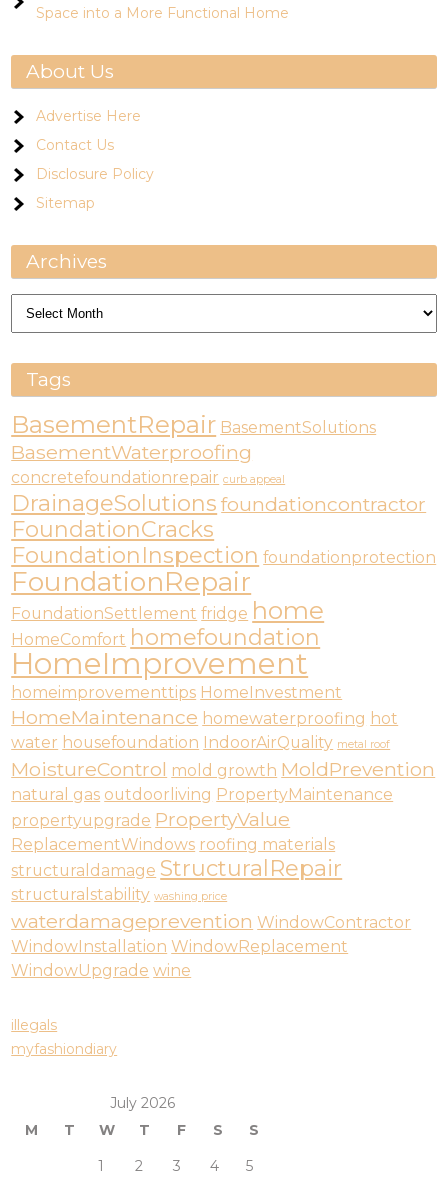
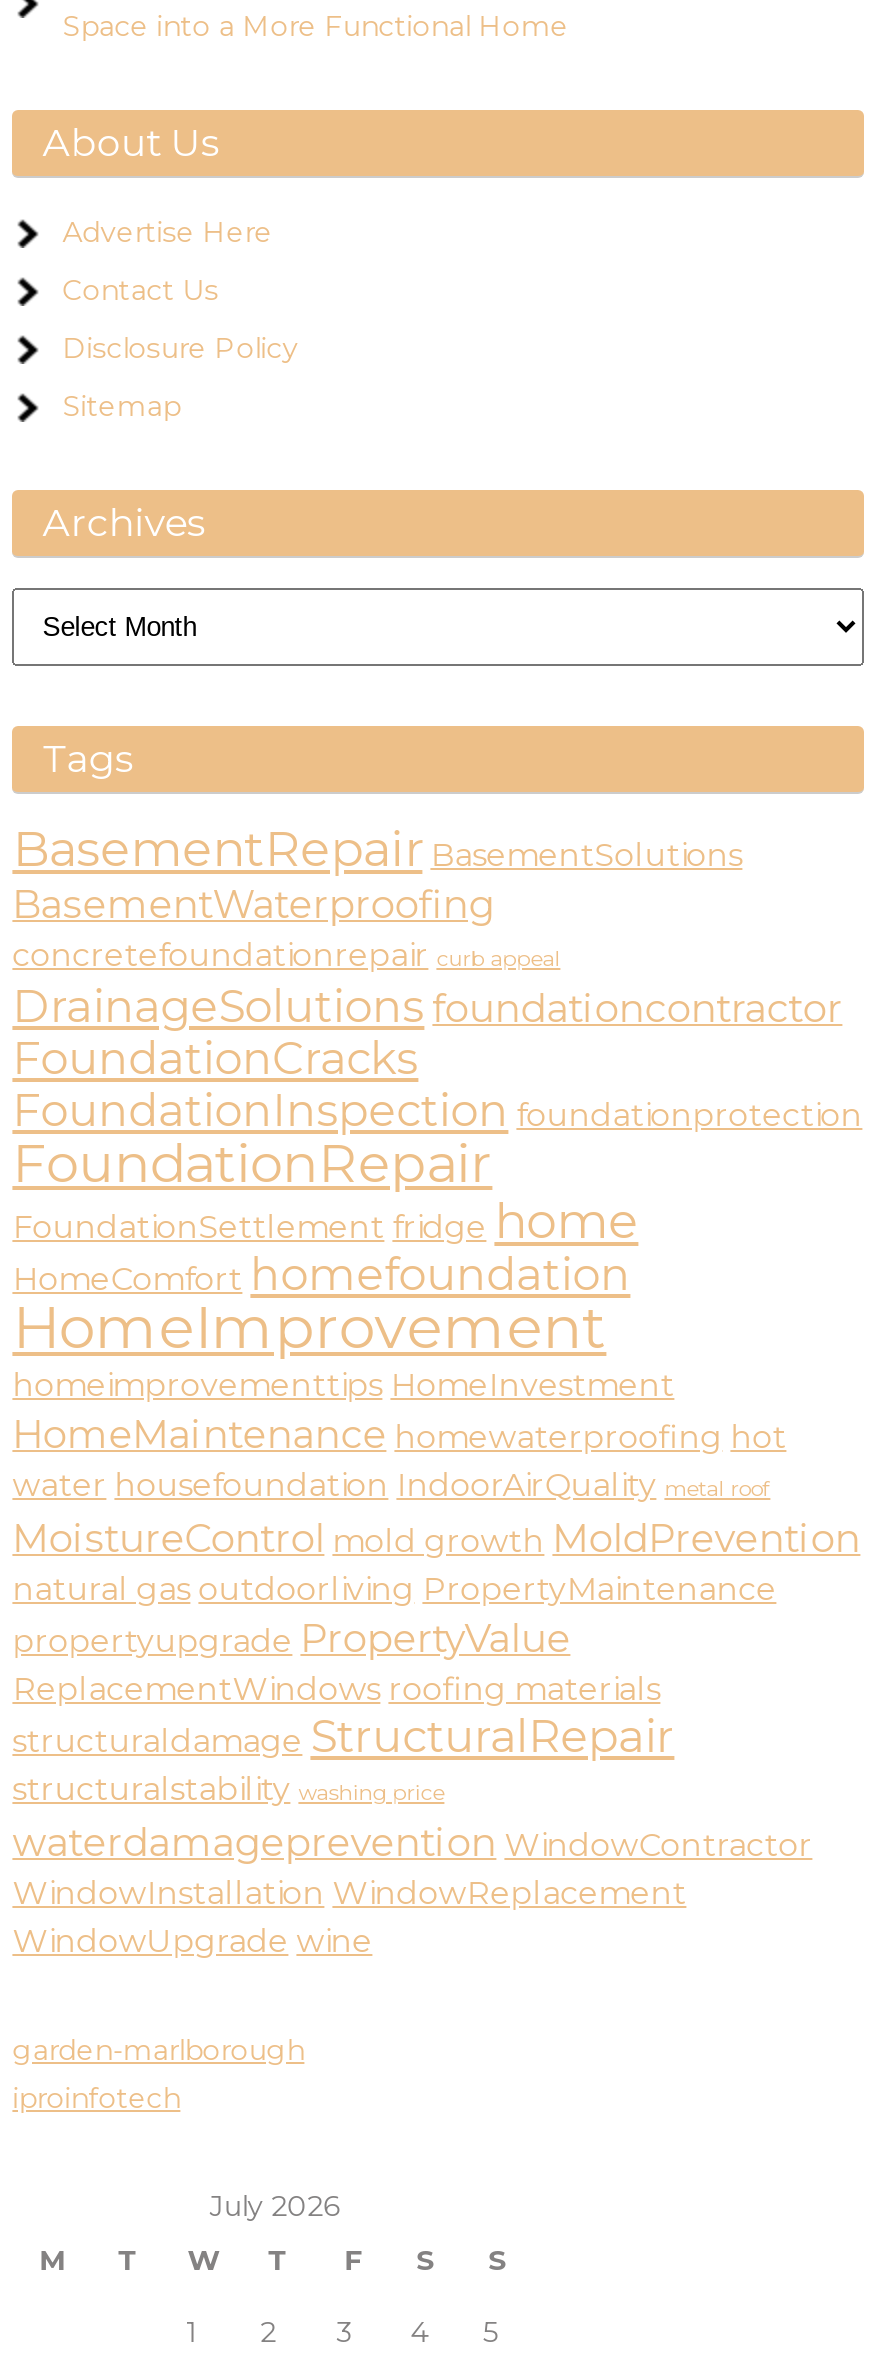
- illegals
- myfashiondiary
+ garden-marlborough
+ iproinfotech
